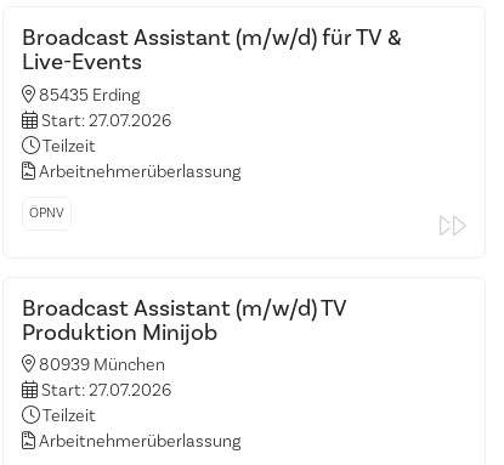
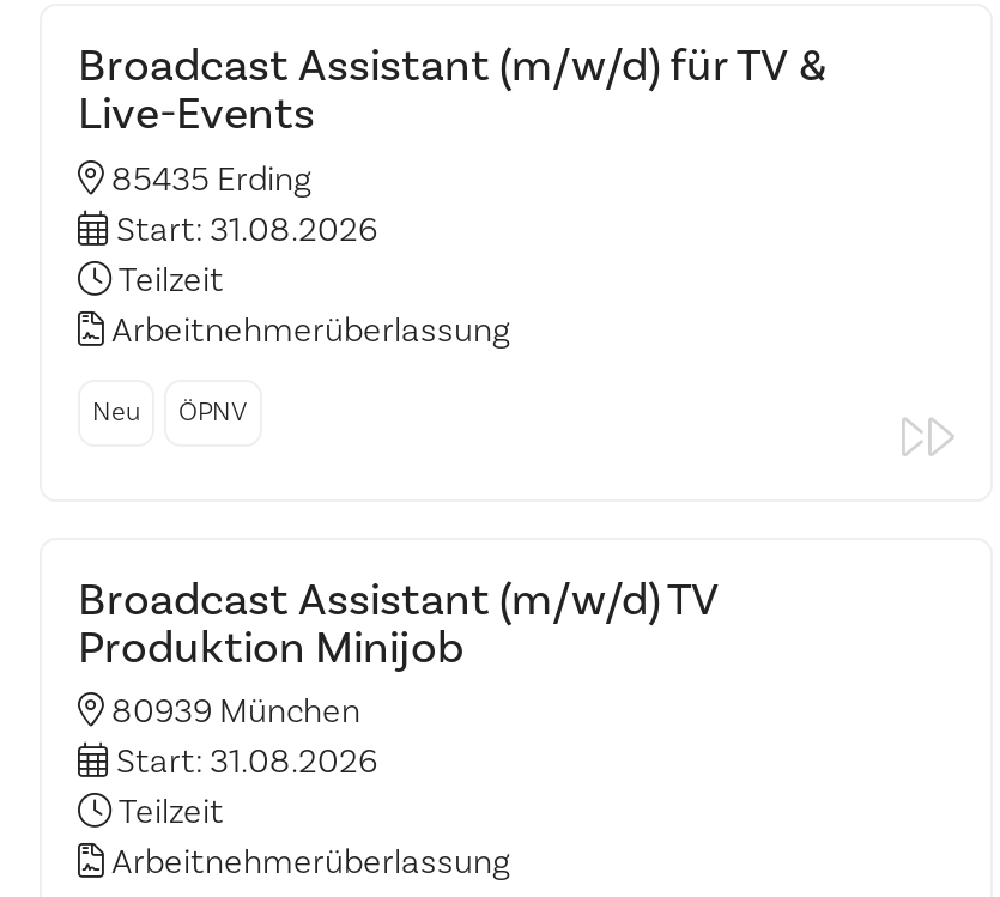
- Start: 27.07.2026
+ Start: 31.08.2026

+ Neu

- Start: 27.07.2026
+ Start: 31.08.2026
